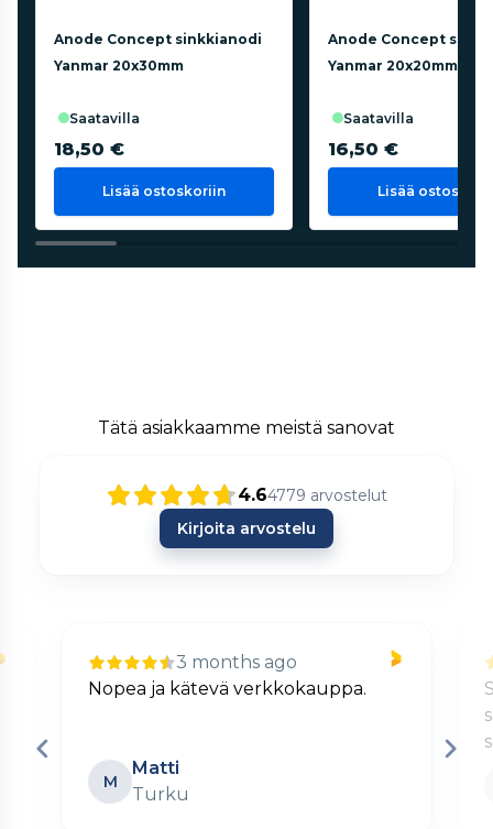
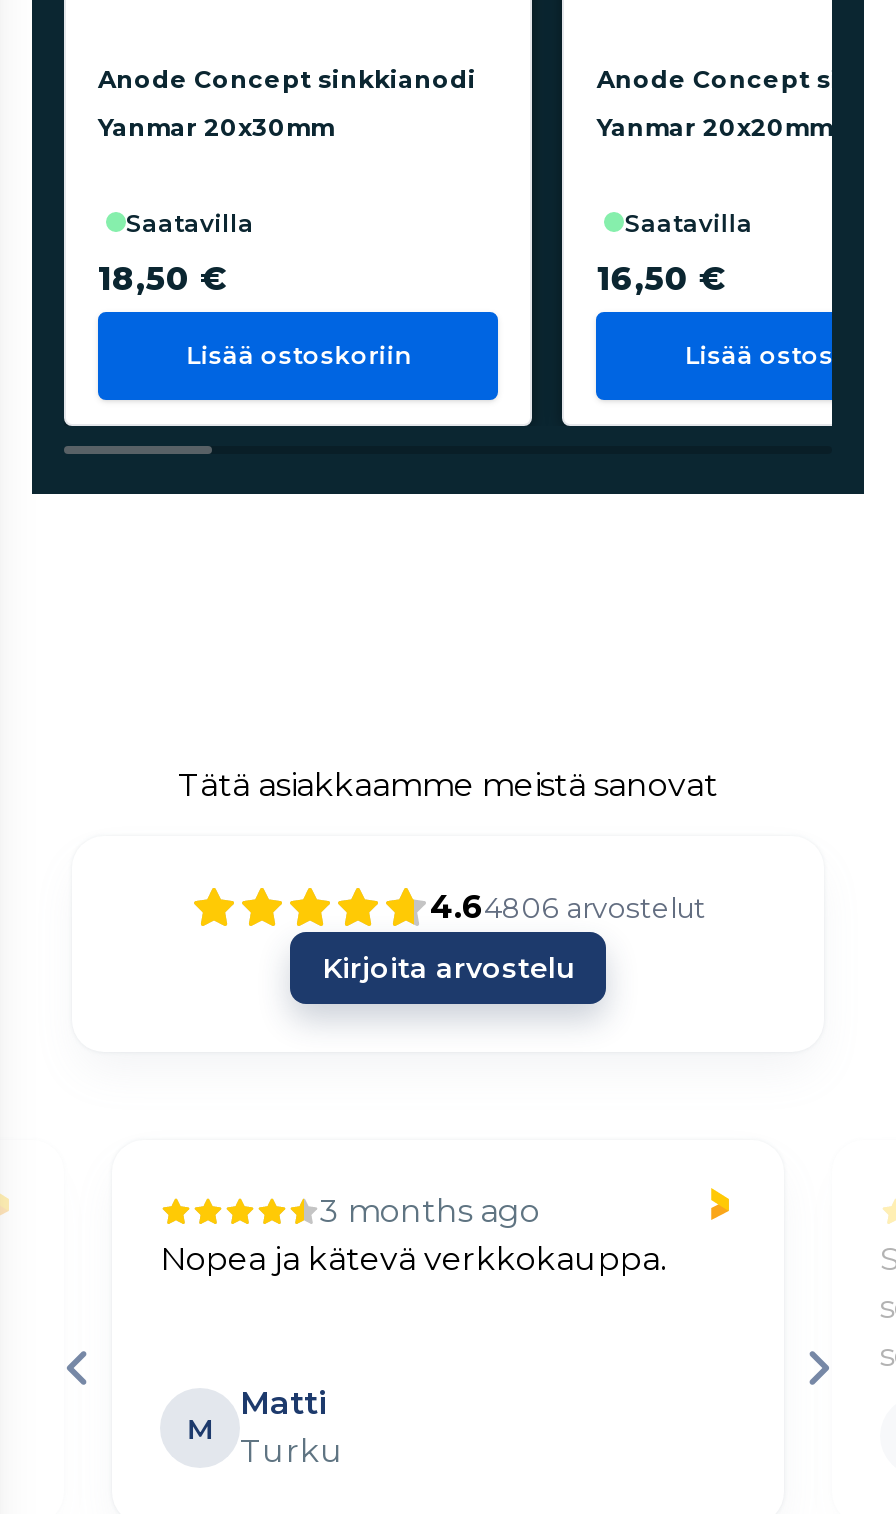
- 4.64779 arvostelut
+ 4.64806 arvostelut
